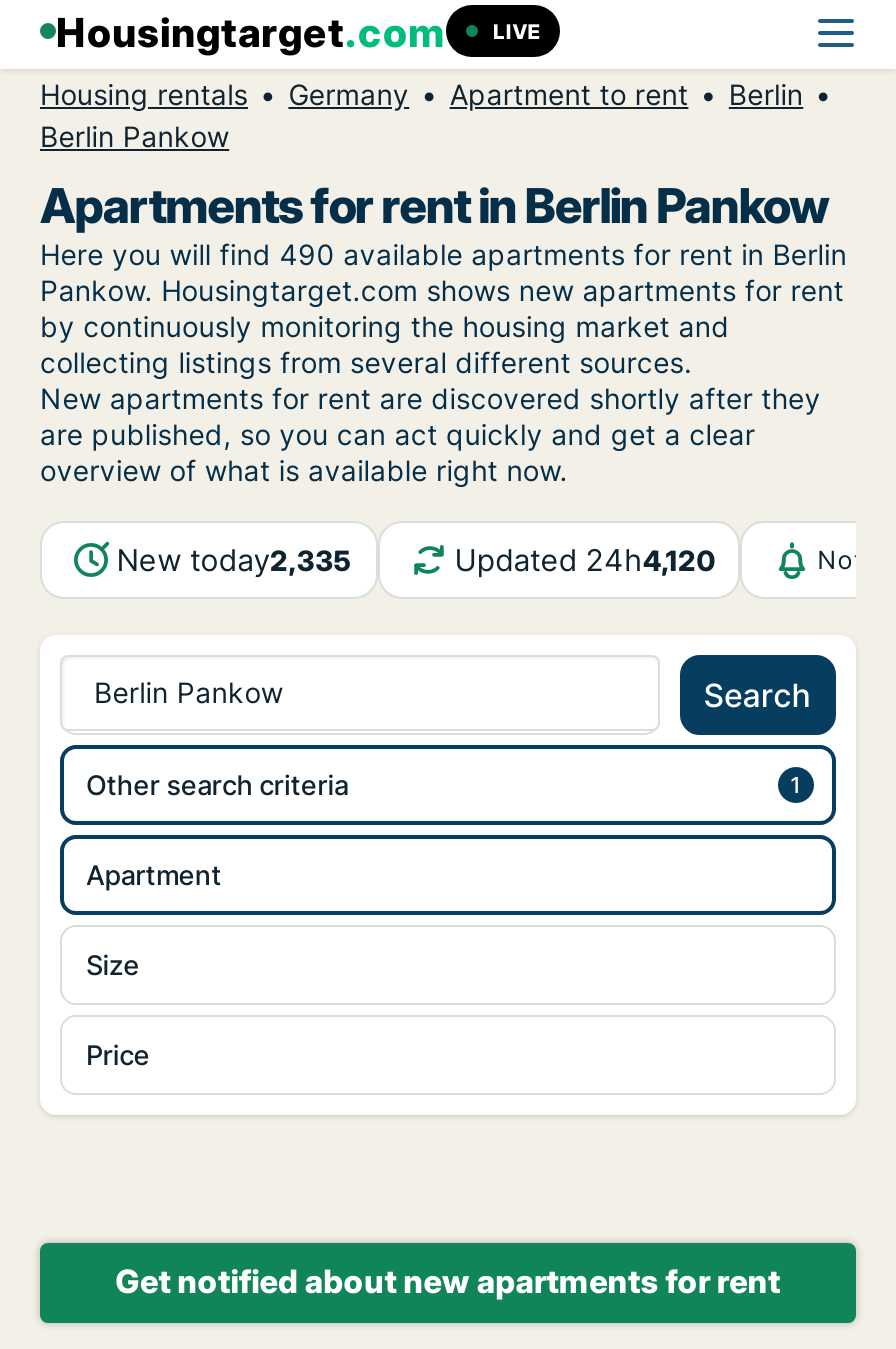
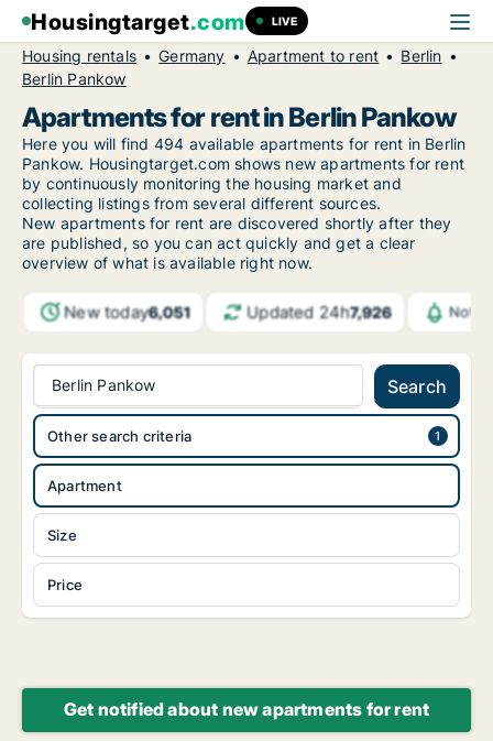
- Here you will find 490 available apartments for rent in Berlin
+ Here you will find 494 available apartments for rent in Berlin

- New today2,335
+ New today6,051

- Updated 24h4,120
+ Updated 24h7,926
